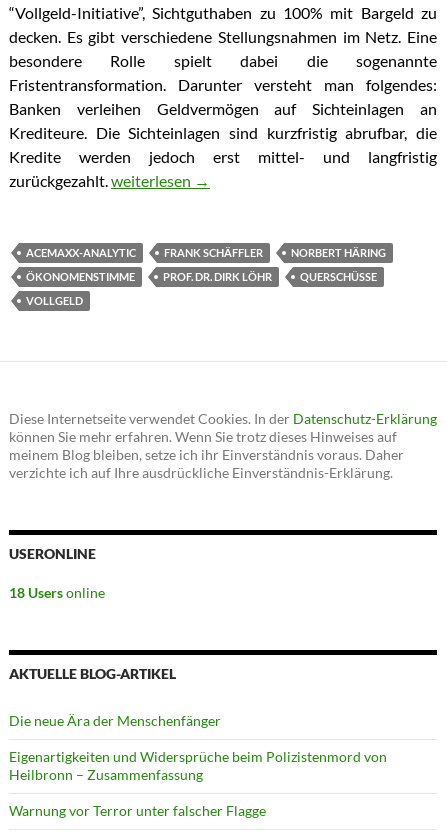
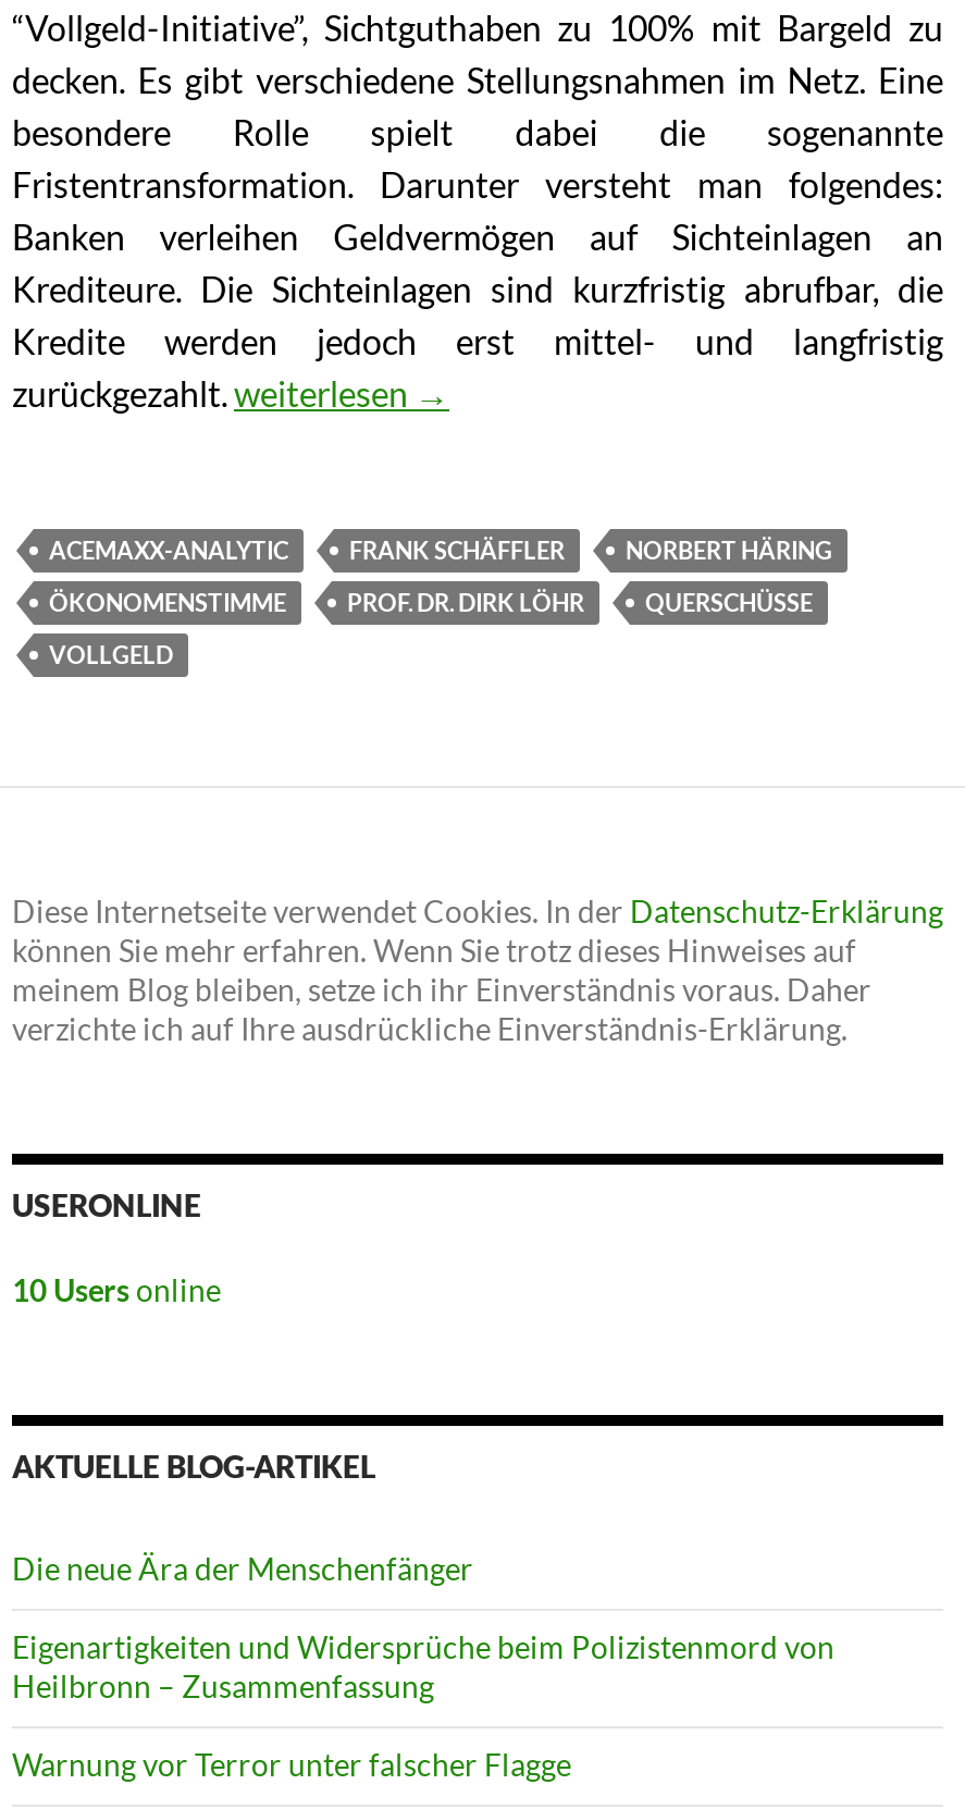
- 18 Users online
+ 10 Users online
